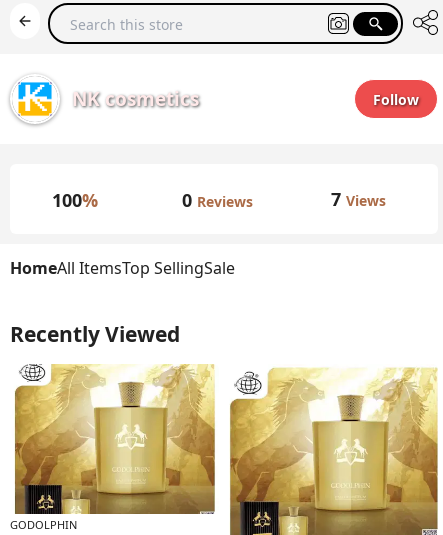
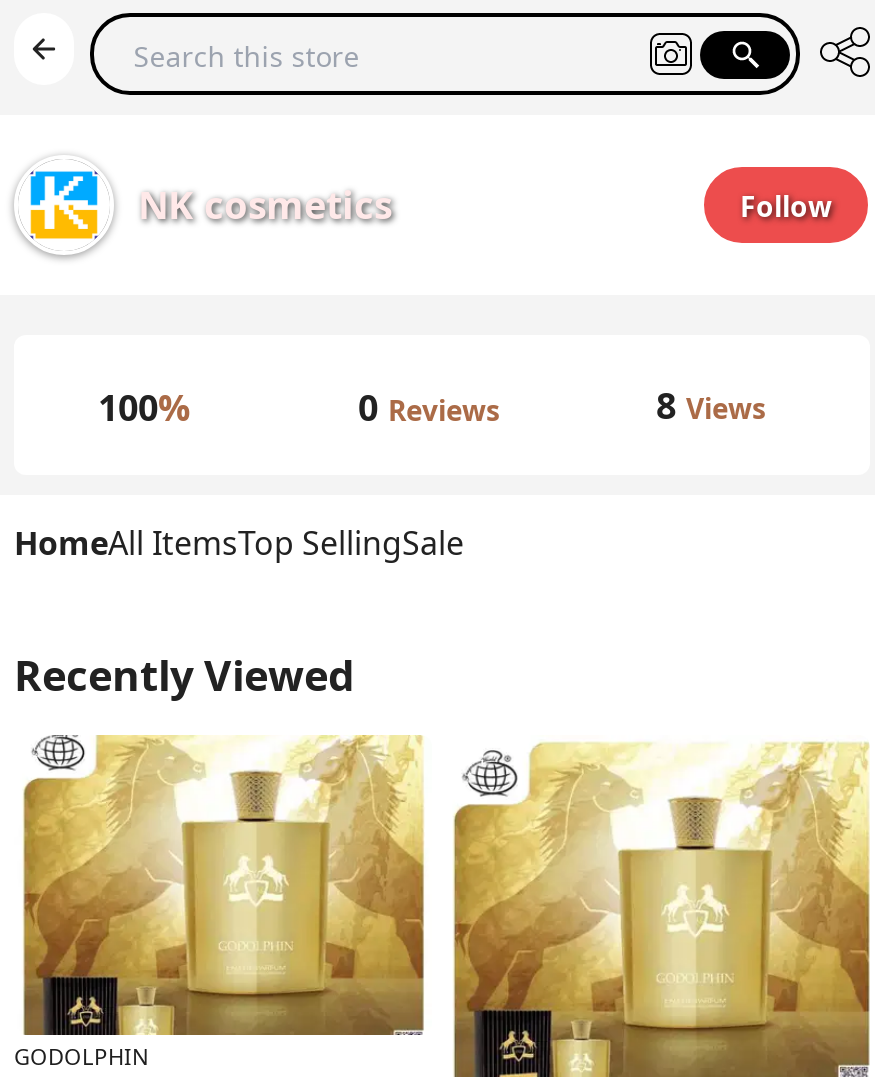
- 7 Views
+ 8 Views
